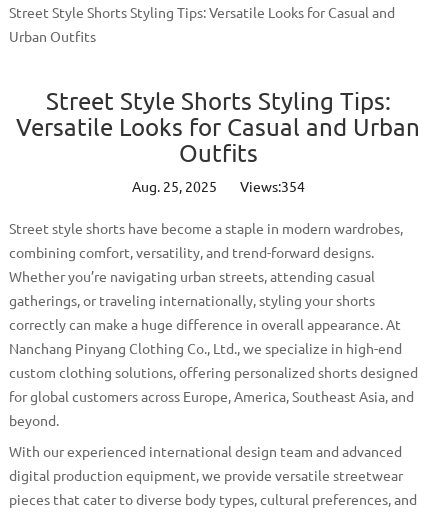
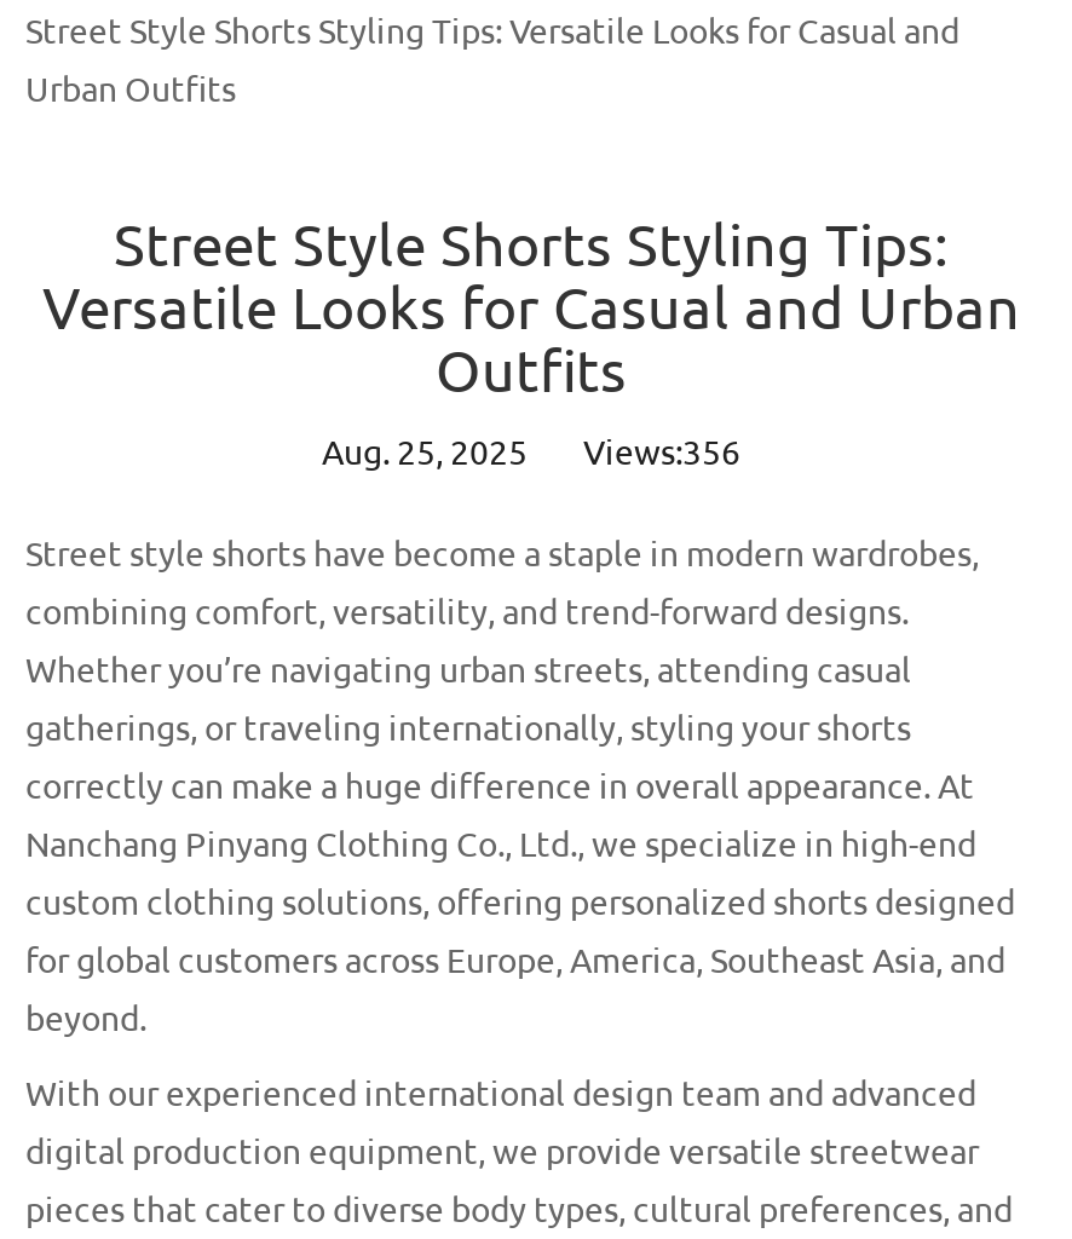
- Aug. 25, 2025 Views:354
+ Aug. 25, 2025 Views:356
